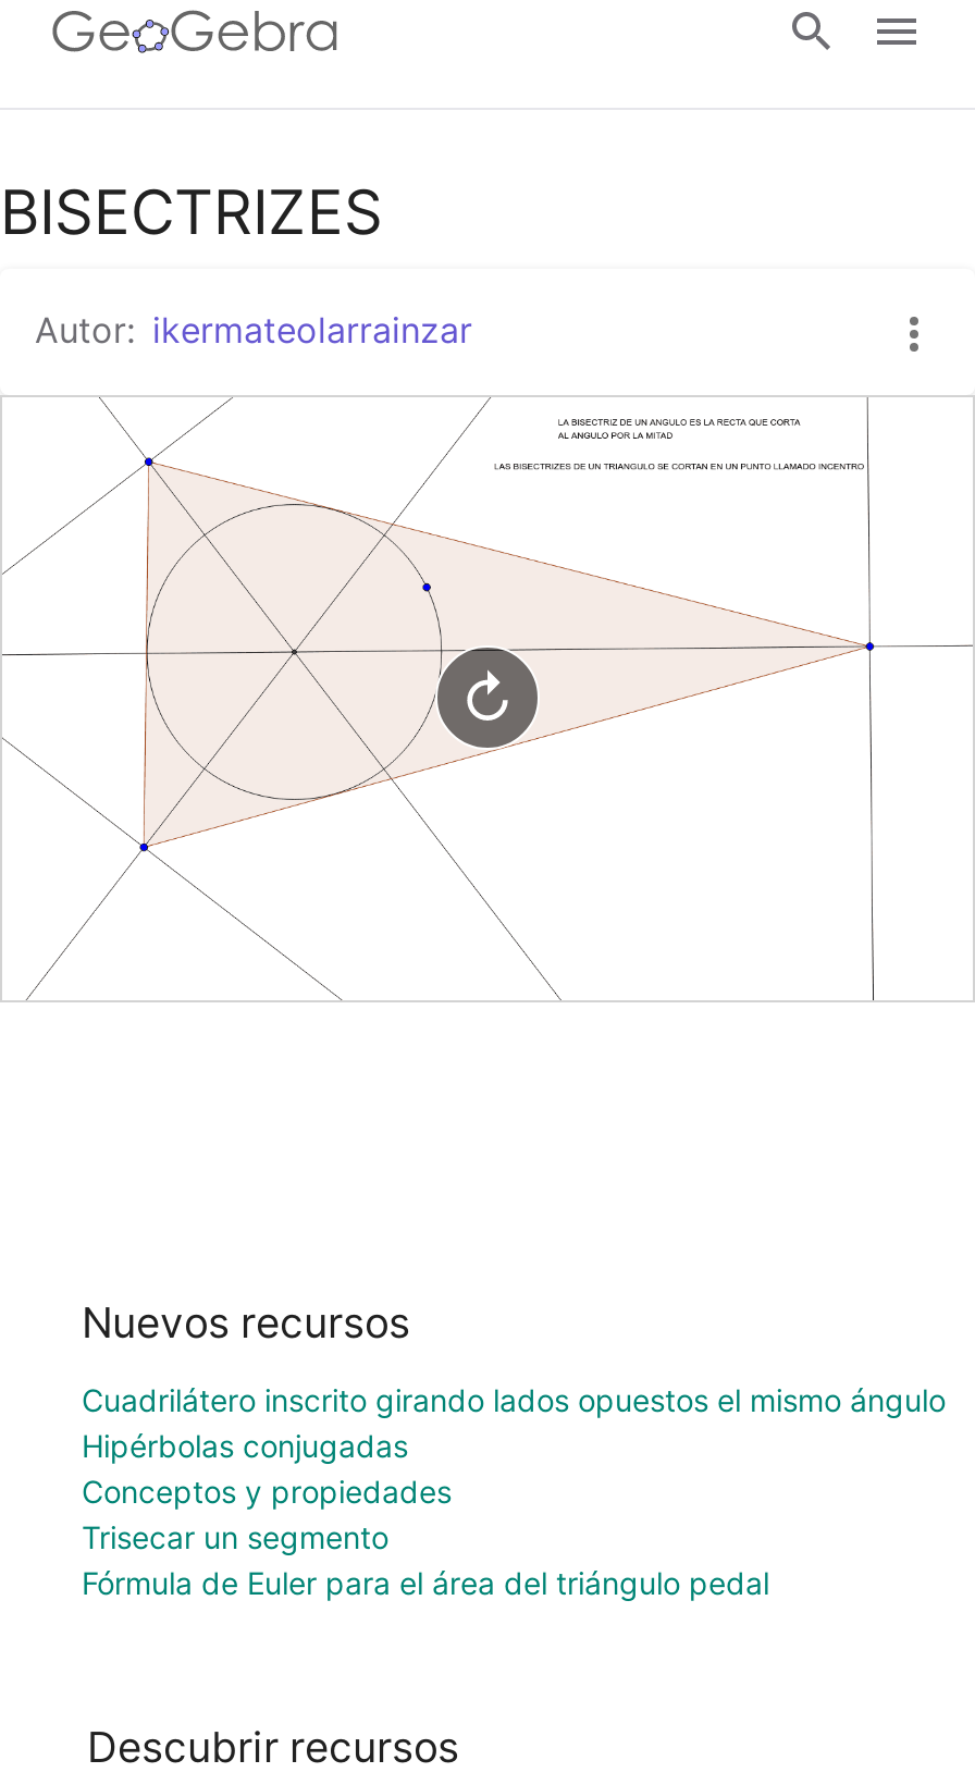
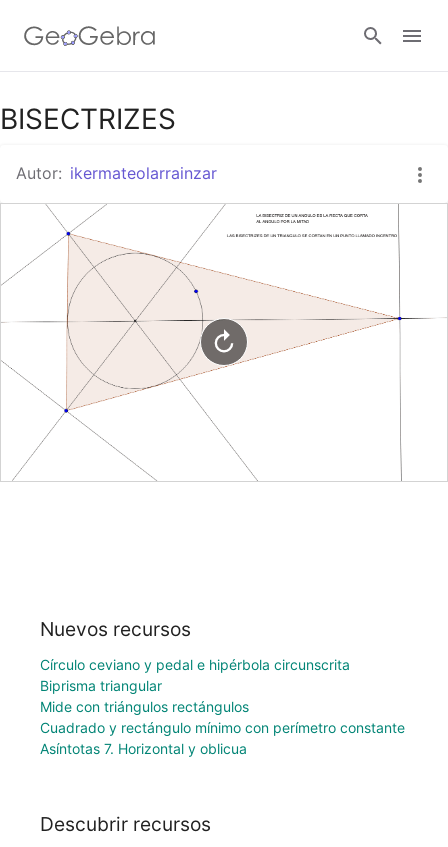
- Cuadrilátero inscrito girando lados opuestos el mismo ángulo
- Hipérbolas conjugadas
- Conceptos y propiedades
- Trisecar un segmento
- Fórmula de Euler para el área del triángulo pedal
+ Círculo ceviano y pedal e hipérbola circunscrita
+ Biprisma triangular
+ Mide con triángulos rectángulos
+ Cuadrado y rectángulo mínimo con perímetro constante
+ Asíntotas 7. Horizontal y oblicua
